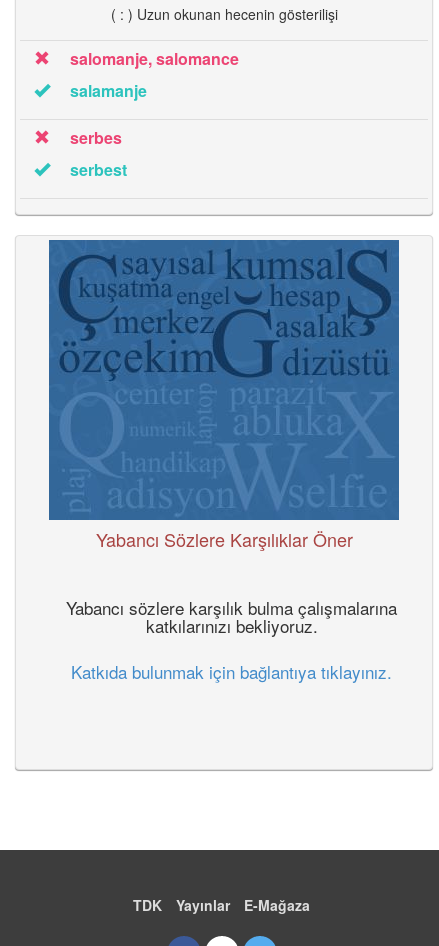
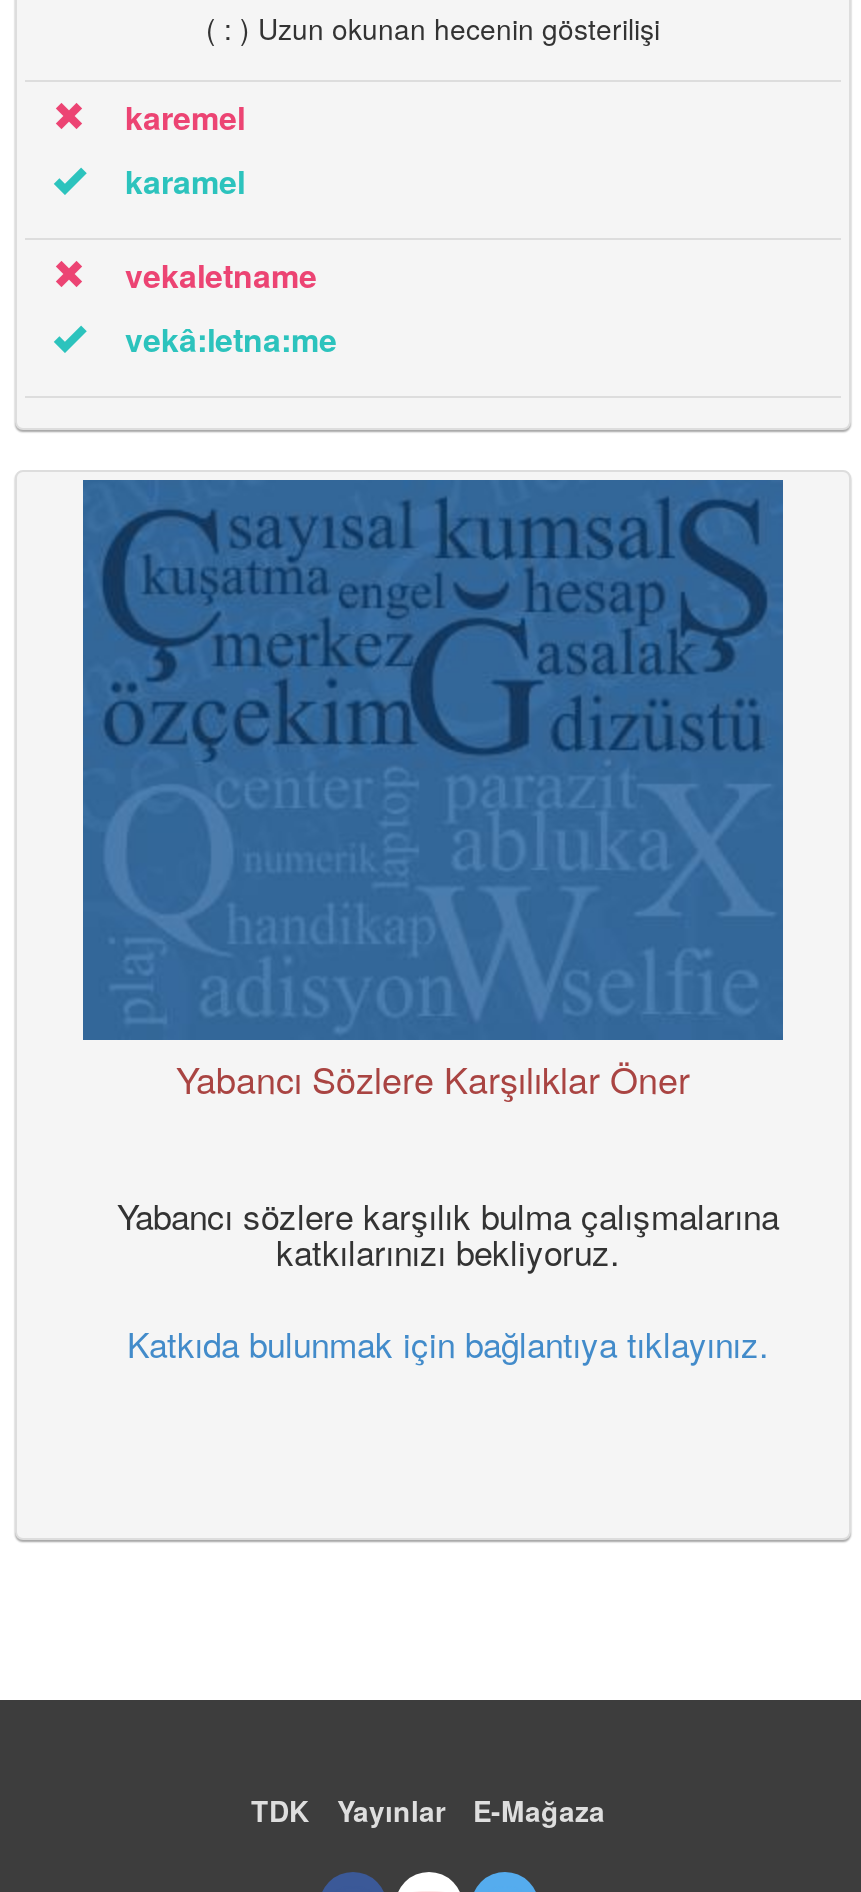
- salomanje, salomance
- salamanje
+ karemel
+ karamel

- serbes
- serbest
+ vekaletname
+ vekâ:letna:me
